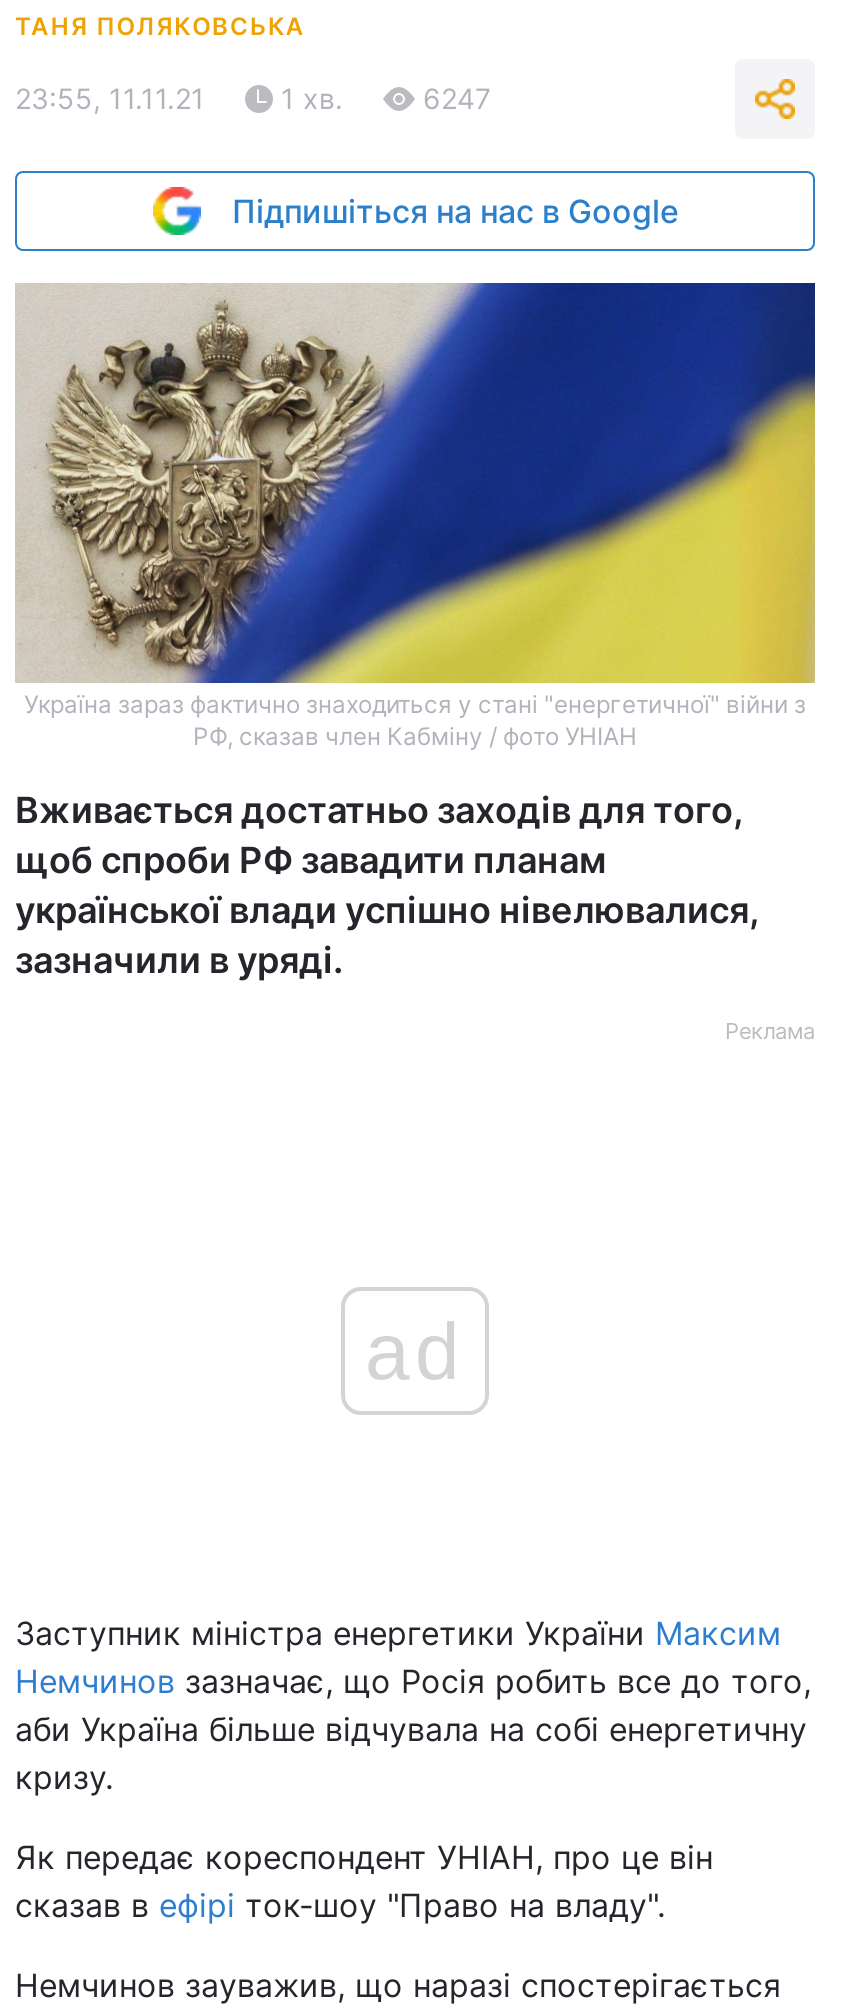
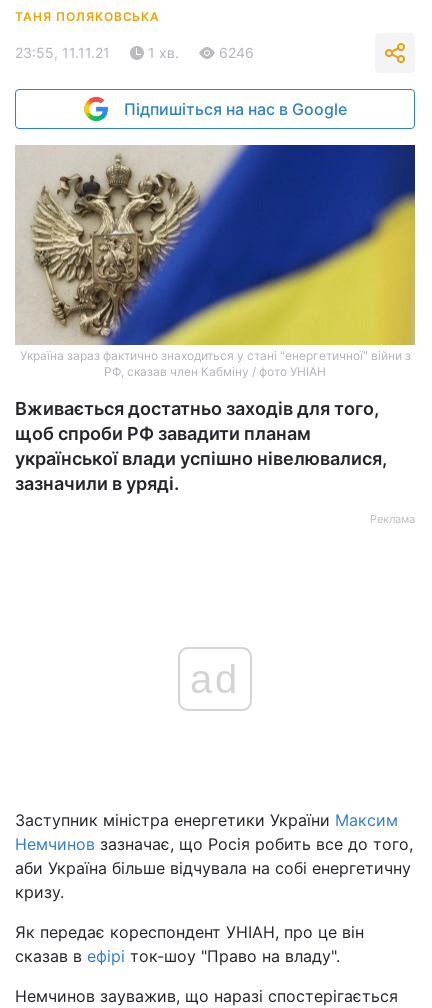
- 6247
+ 6246
